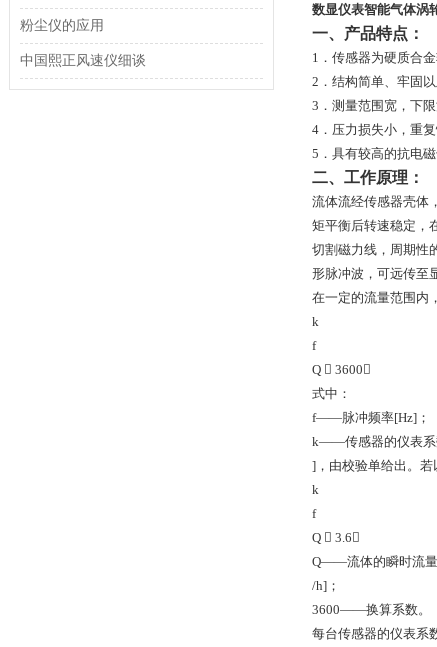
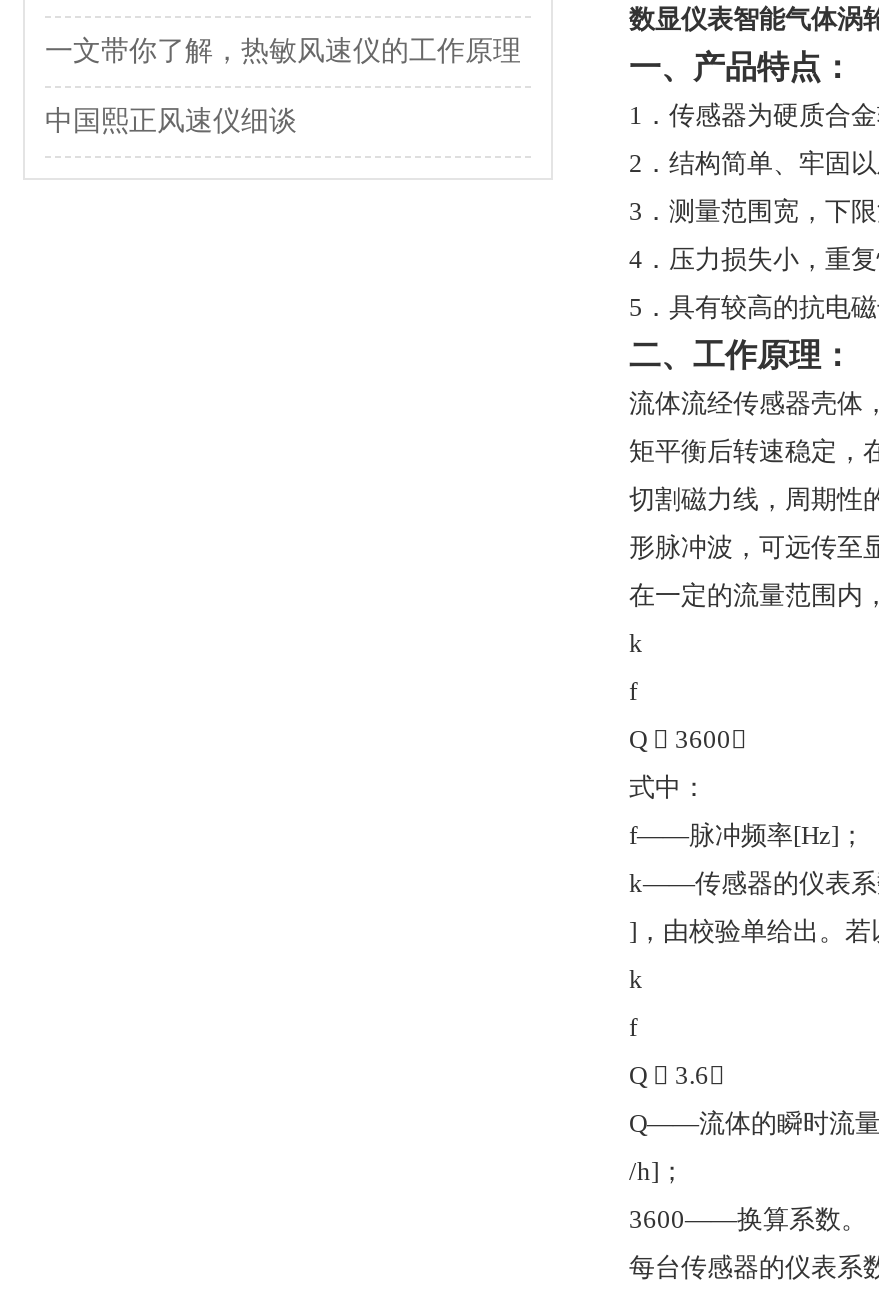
- 粉尘仪的应用
+ 一文带你了解，热敏风速仪的工作原理
